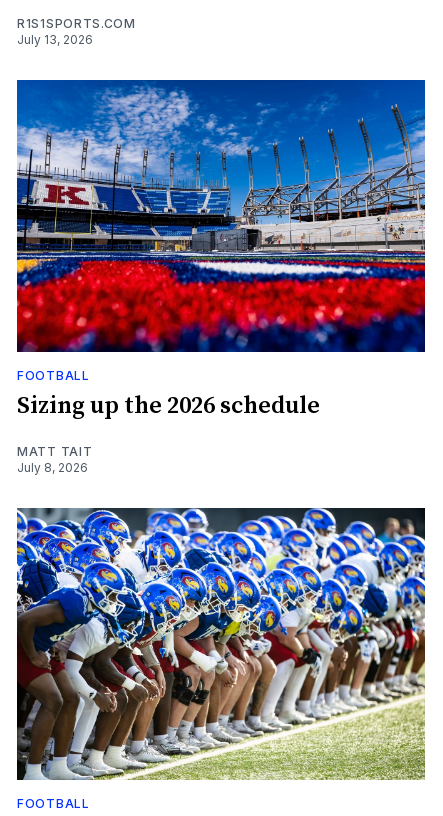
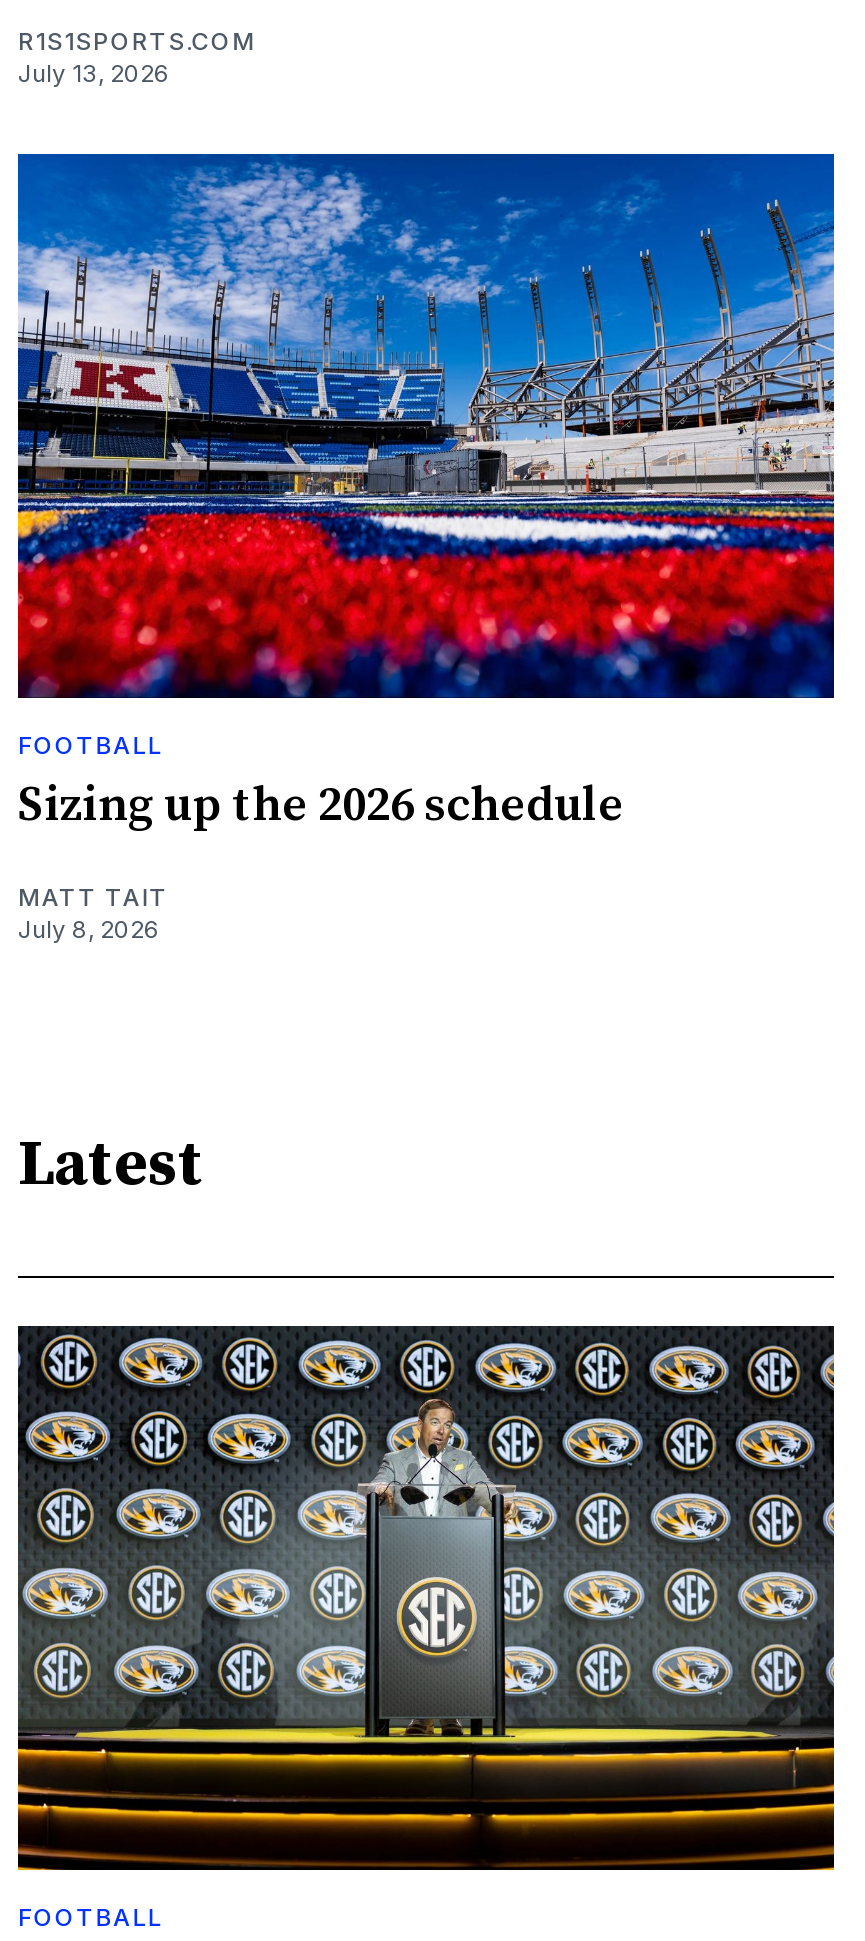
+ Latest

- [image]
+ [image]
